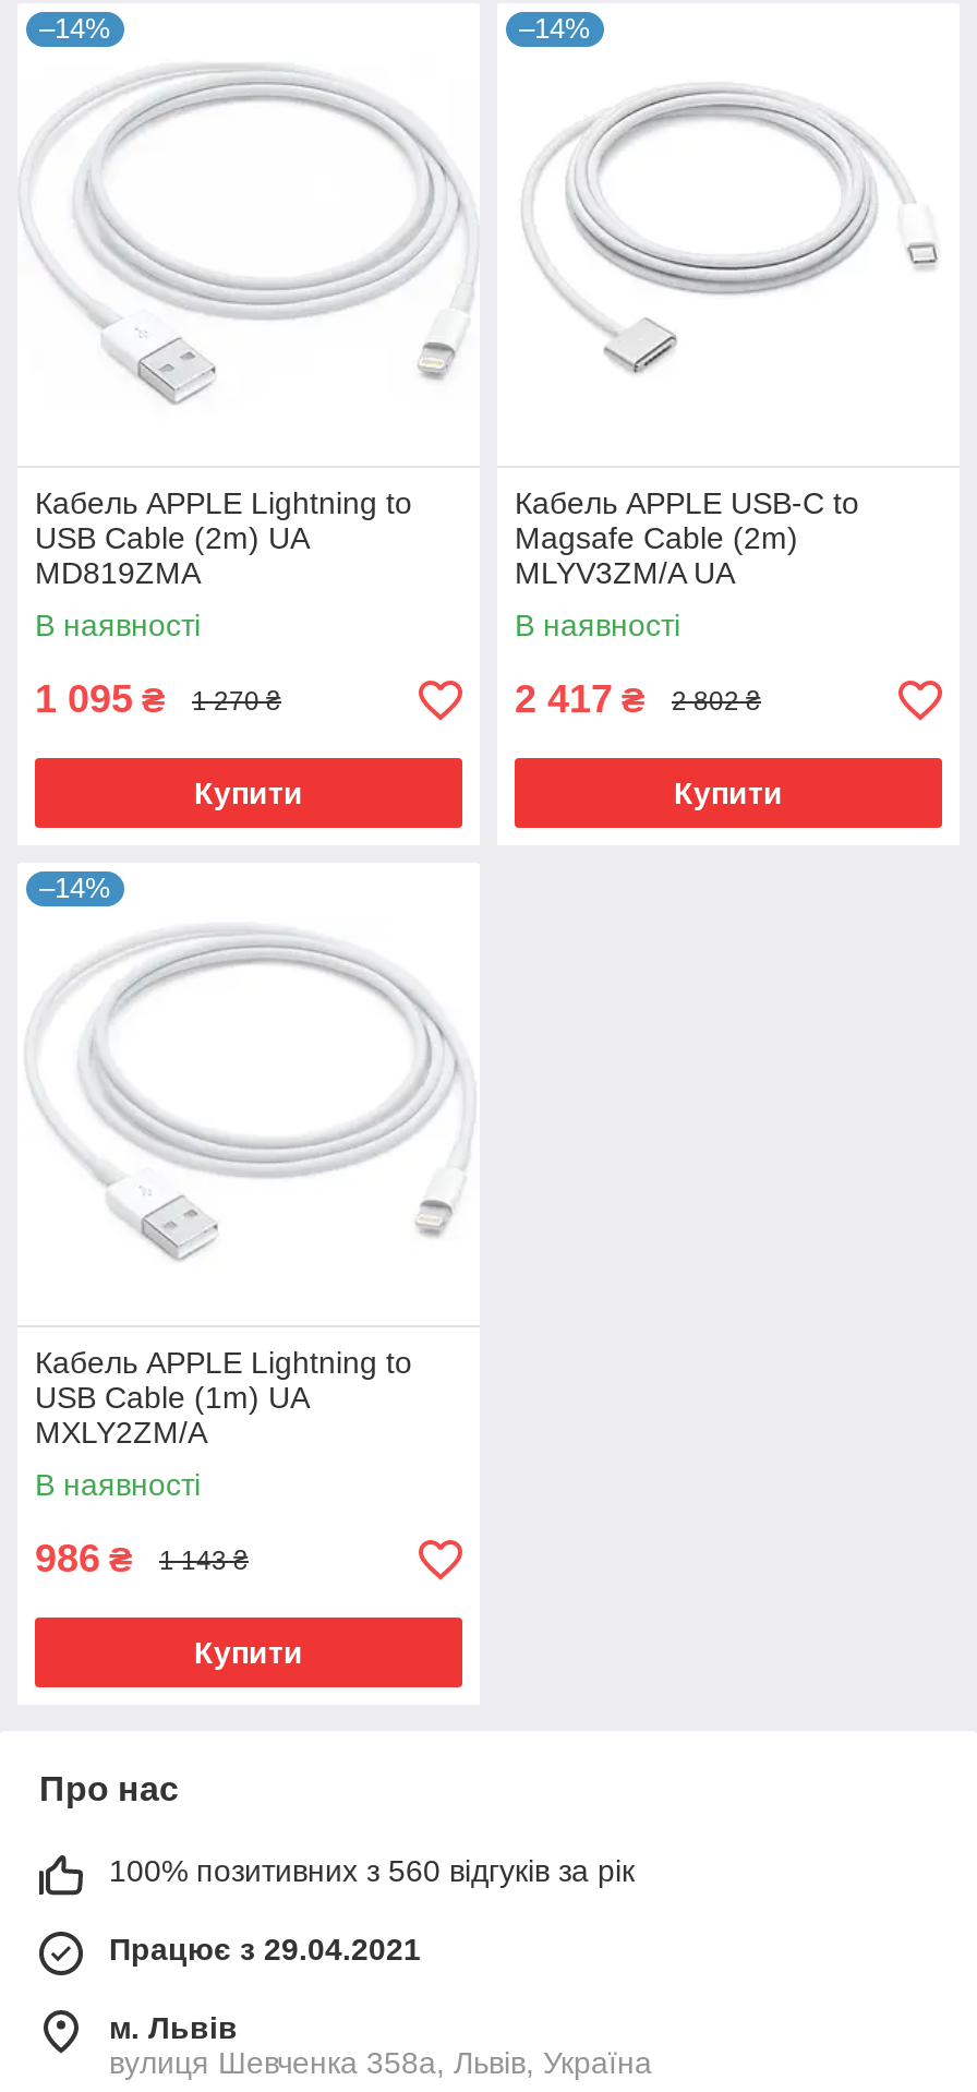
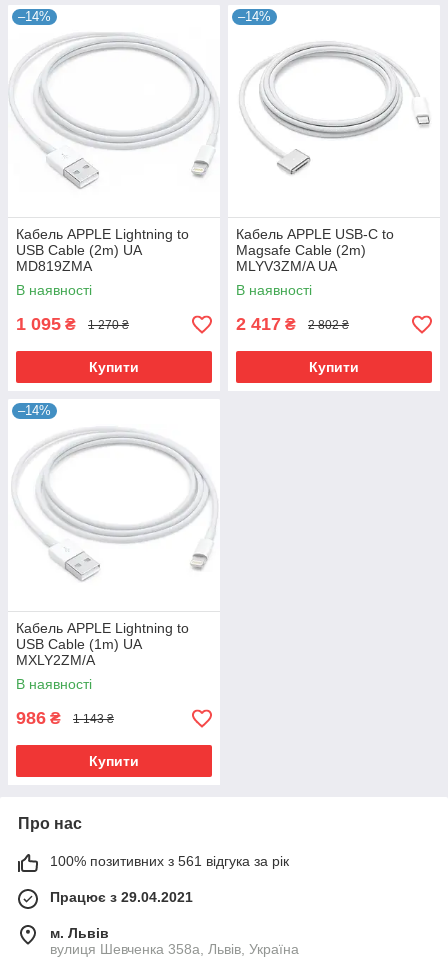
- 100% позитивних з 560 відгуків за рік
+ 100% позитивних з 561 відгука за рік
